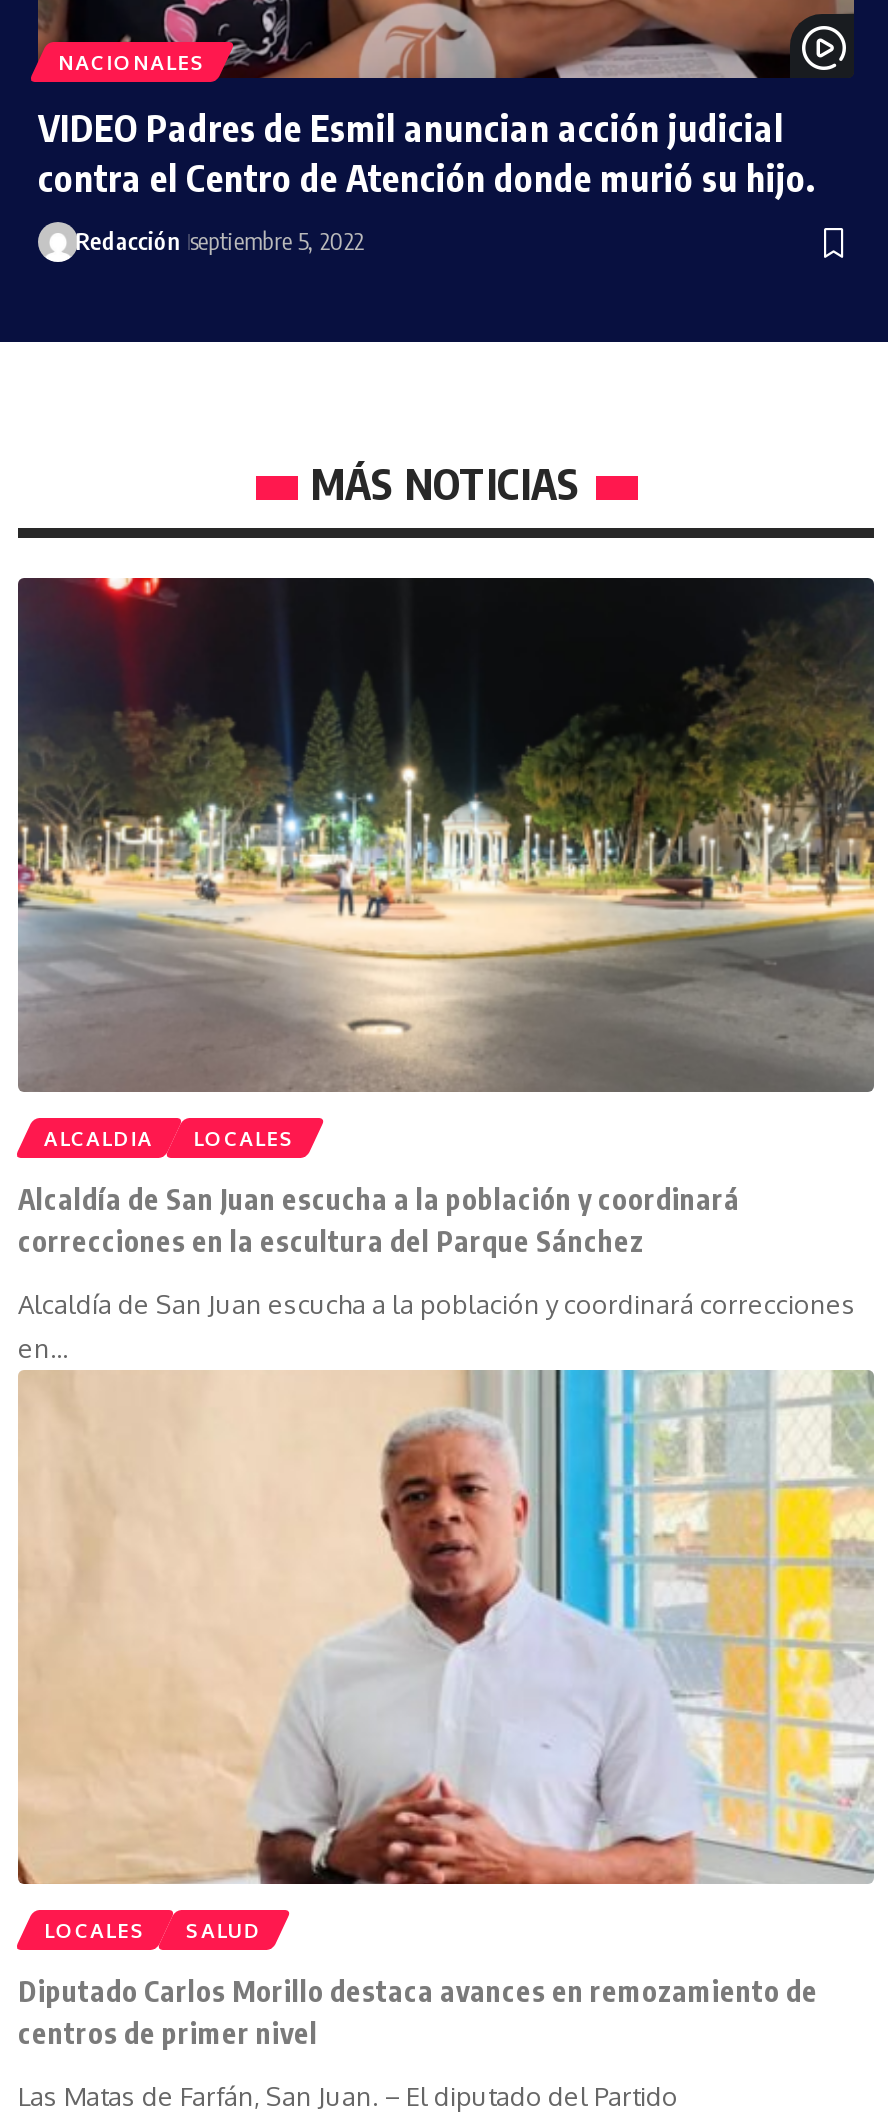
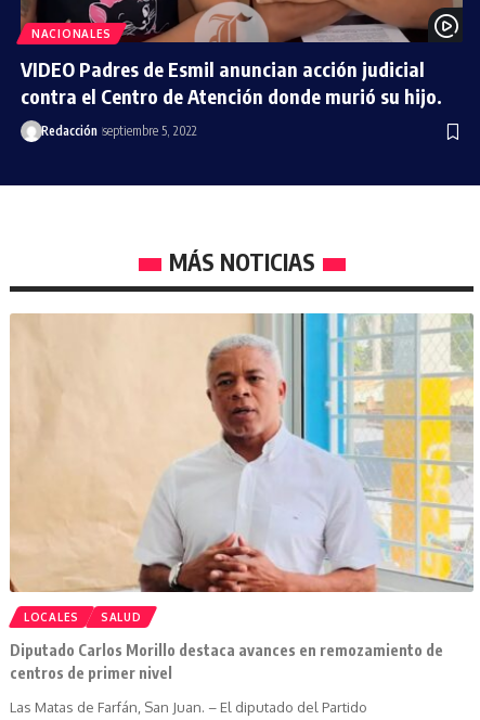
- [image]
- ALCALDIA
- LOCALES
- Alcaldía de San Juan escucha a la población y coordinará
- correcciones en la escultura del Parque Sánchez
- Alcaldía de San Juan escucha a la población y coordinará correcciones
- en…
